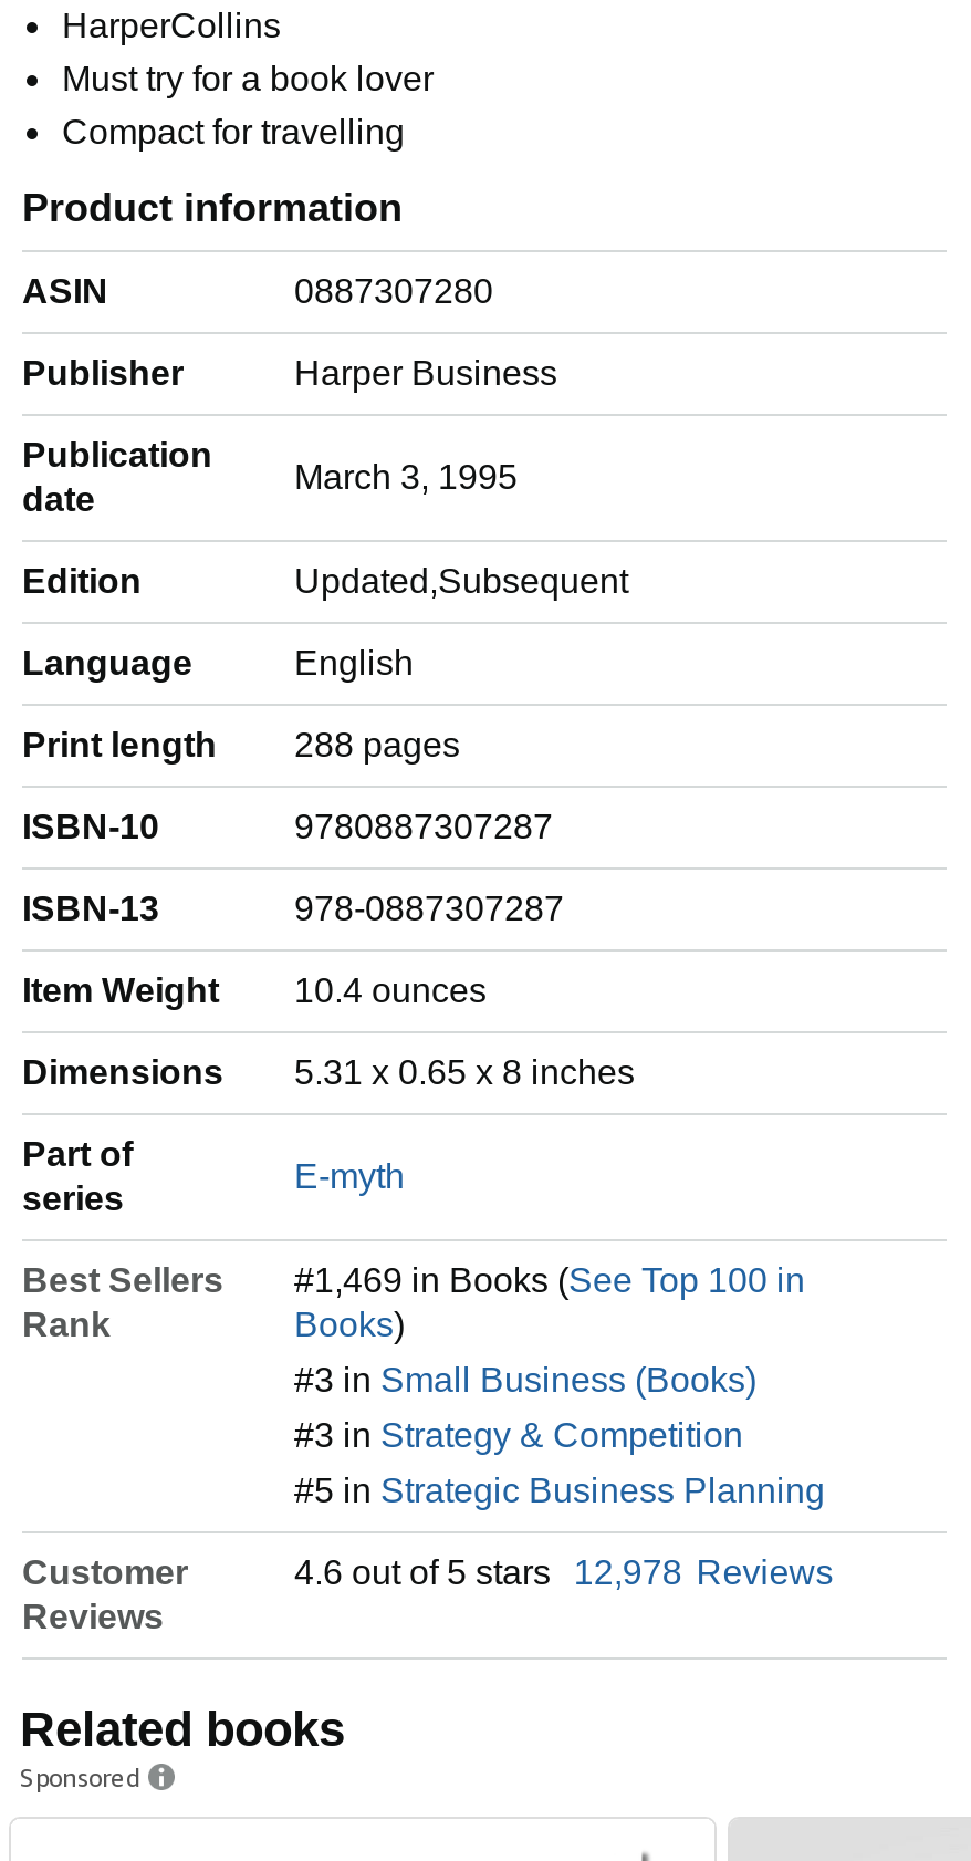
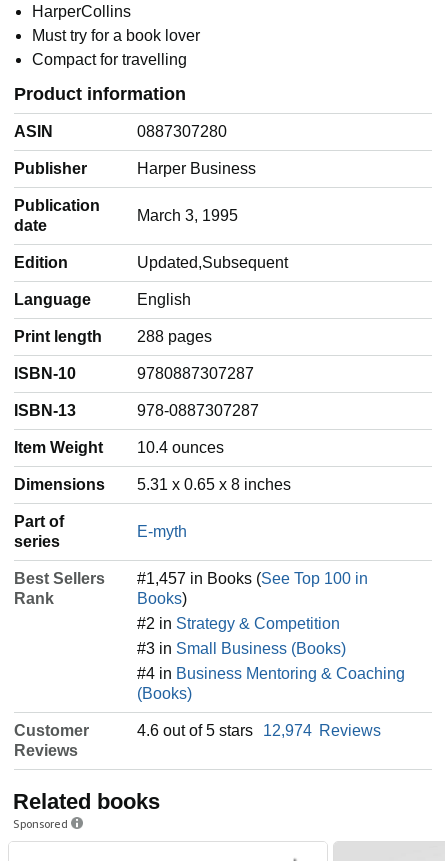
- #1,469 in Books (See Top 100 in
+ #1,457 in Books (See Top 100 in

+ #2 in Strategy & Competition

- #3 in Strategy & Competition
- #5 in Strategic Business Planning
+ #4 in Business Mentoring & Coaching
+ (Books)

- 4.6 out of 5 stars 12,978 Reviews
+ 4.6 out of 5 stars 12,974 Reviews
